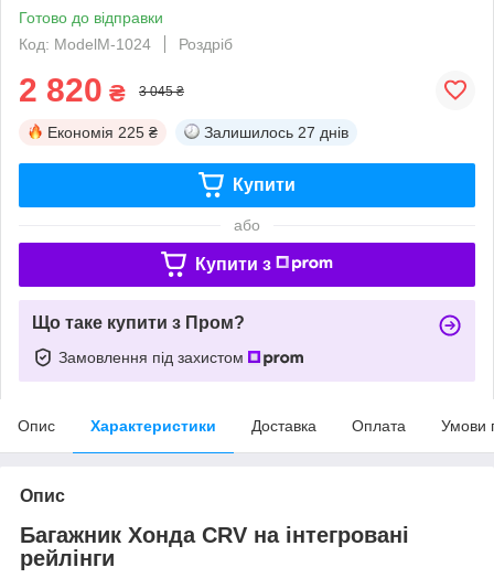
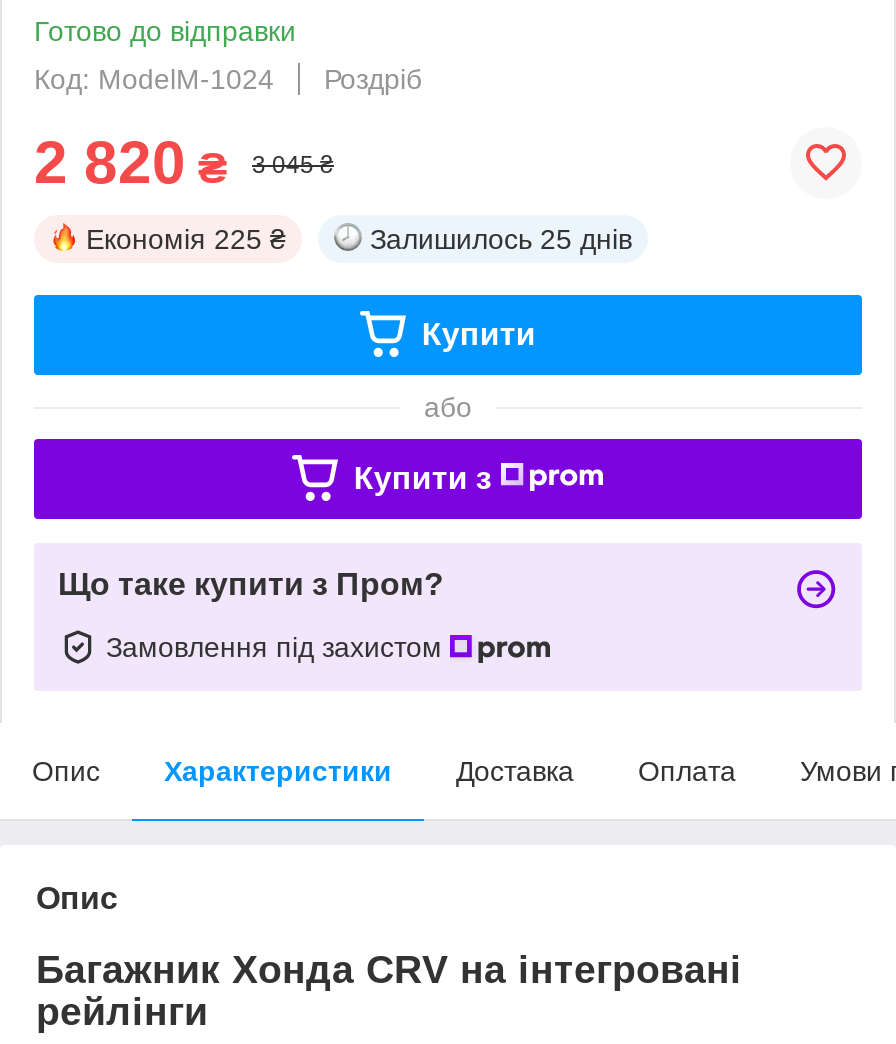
- Залишилось 27 днів
+ Залишилось 25 днів
